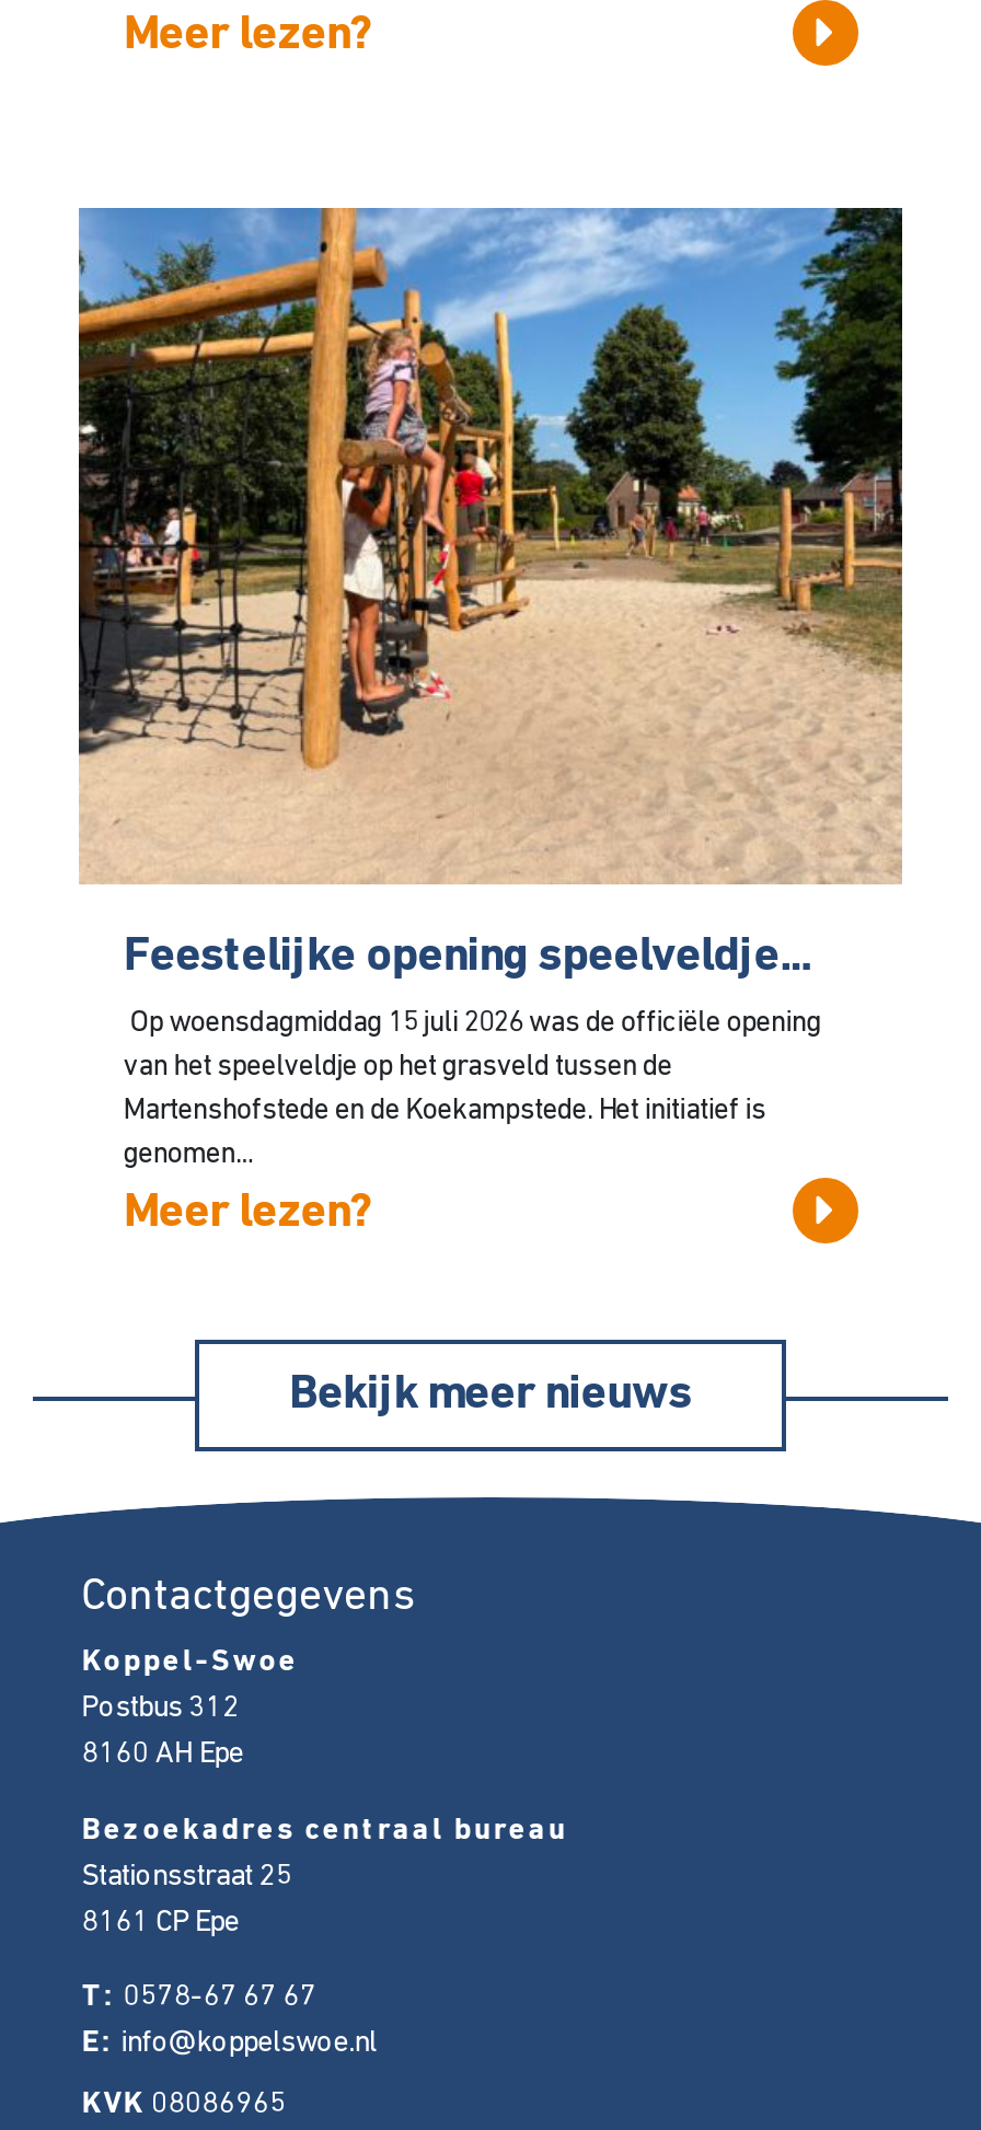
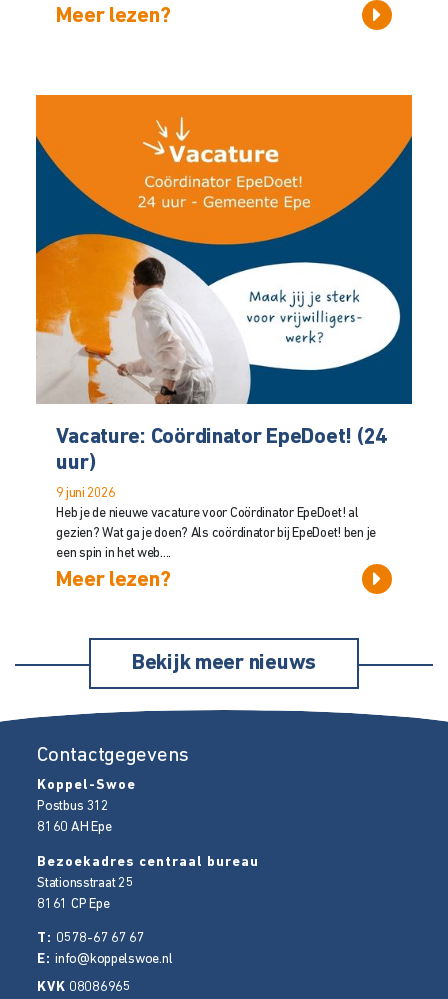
- [image]
- Feestelijke opening speelveldje...
+ [image]
+ Vacature: Coördinator EpeDoet! (24
+ uur)

- Op woensdagmiddag 15 juli 2026 was de officiële opening
+ 9 juni 2026

- van het speelveldje op het grasveld tussen de
+ Heb je de nieuwe vacature voor Coördinator EpeDoet! al

- Martenshofstede en de Koekampstede. Het initiatief is
+ gezien? Wat ga je doen? Als coördinator bij EpeDoet! ben je

- genomen...
+ een spin in het web....
